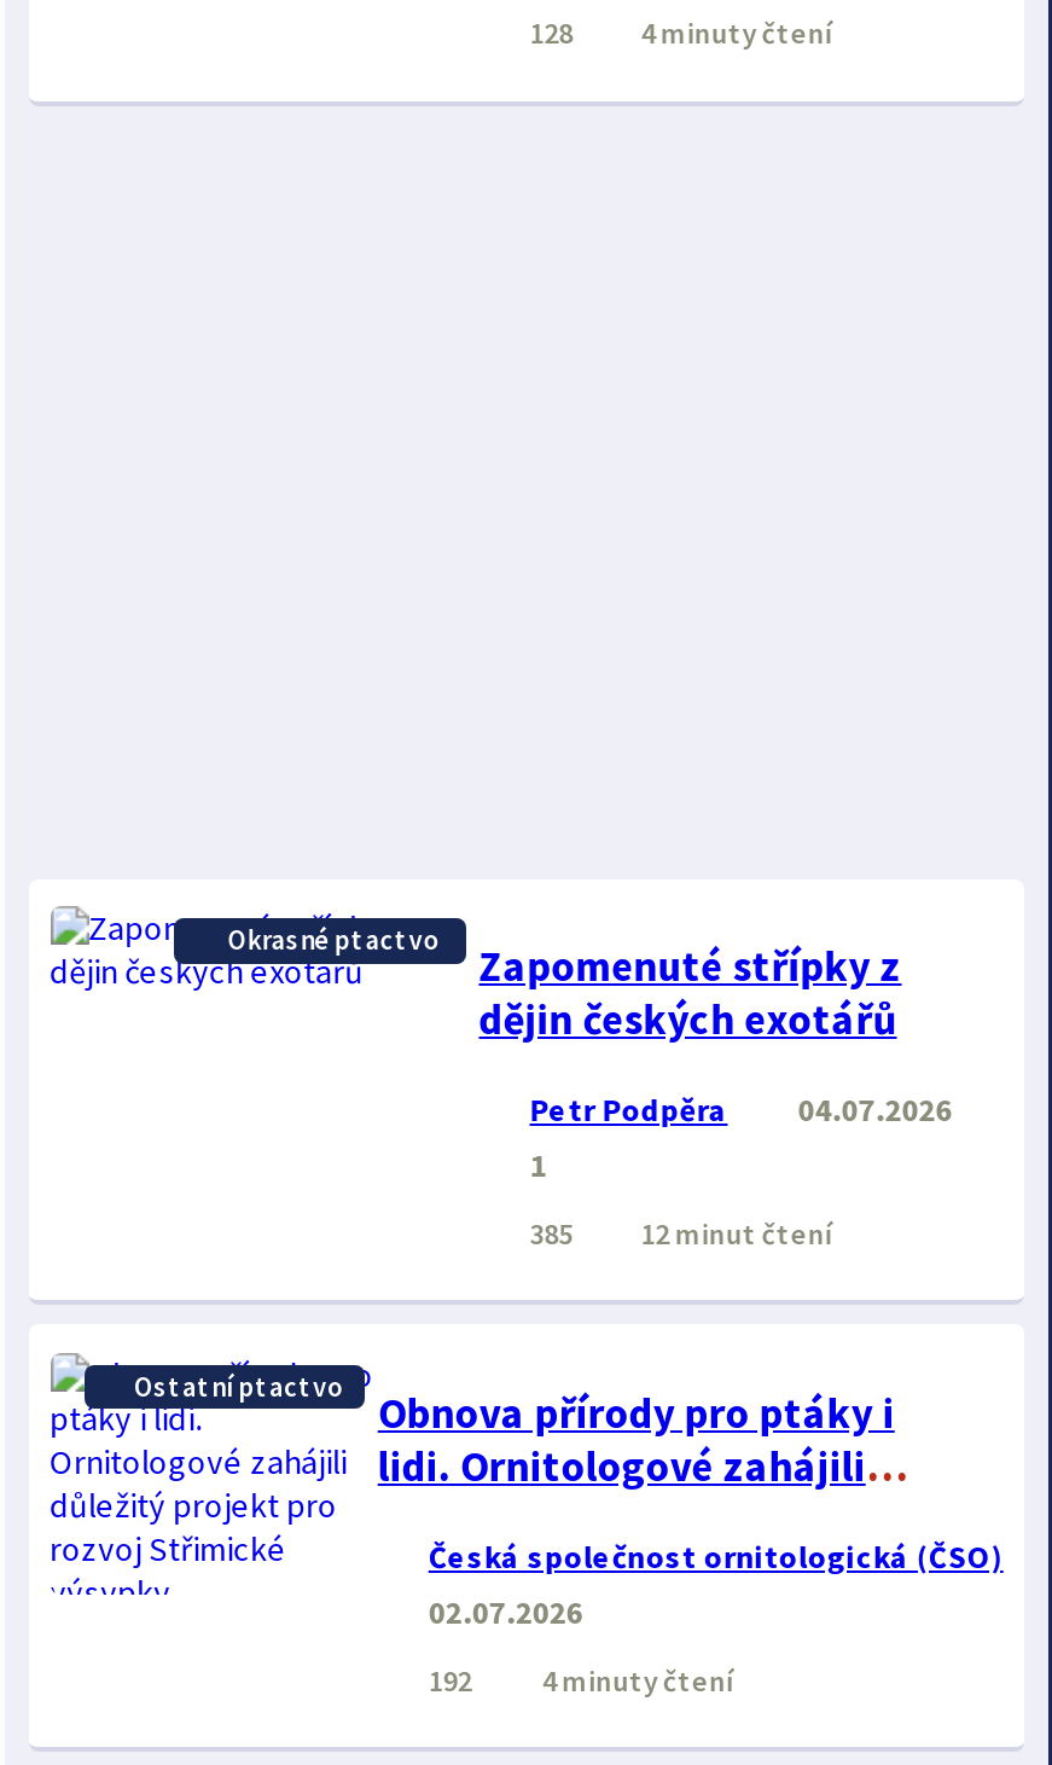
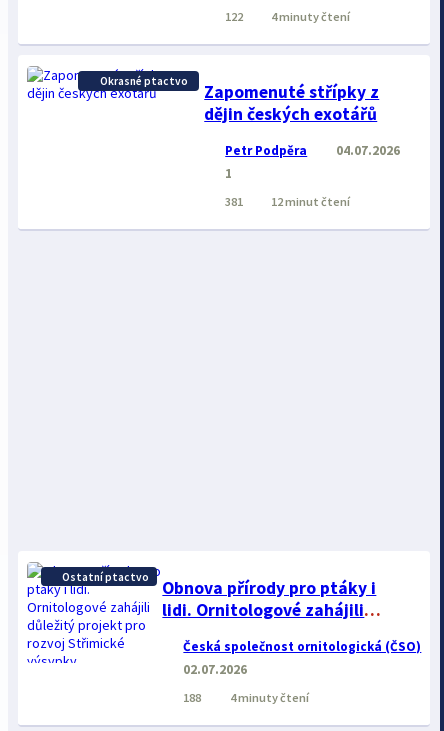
- 128 4 minuty čtení
+ 122 4 minuty čtení

moved up: [image] | Okrasné ptactvo | Zapomenuté střípky z | dějin českých exotářů | Petr Podpěra | 04.07.2026 | 1 | 12 minut čtení

- 385 12 minut čtení
+ 381 12 minut čtení

- 192 4 minuty čtení
+ 188 4 minuty čtení
